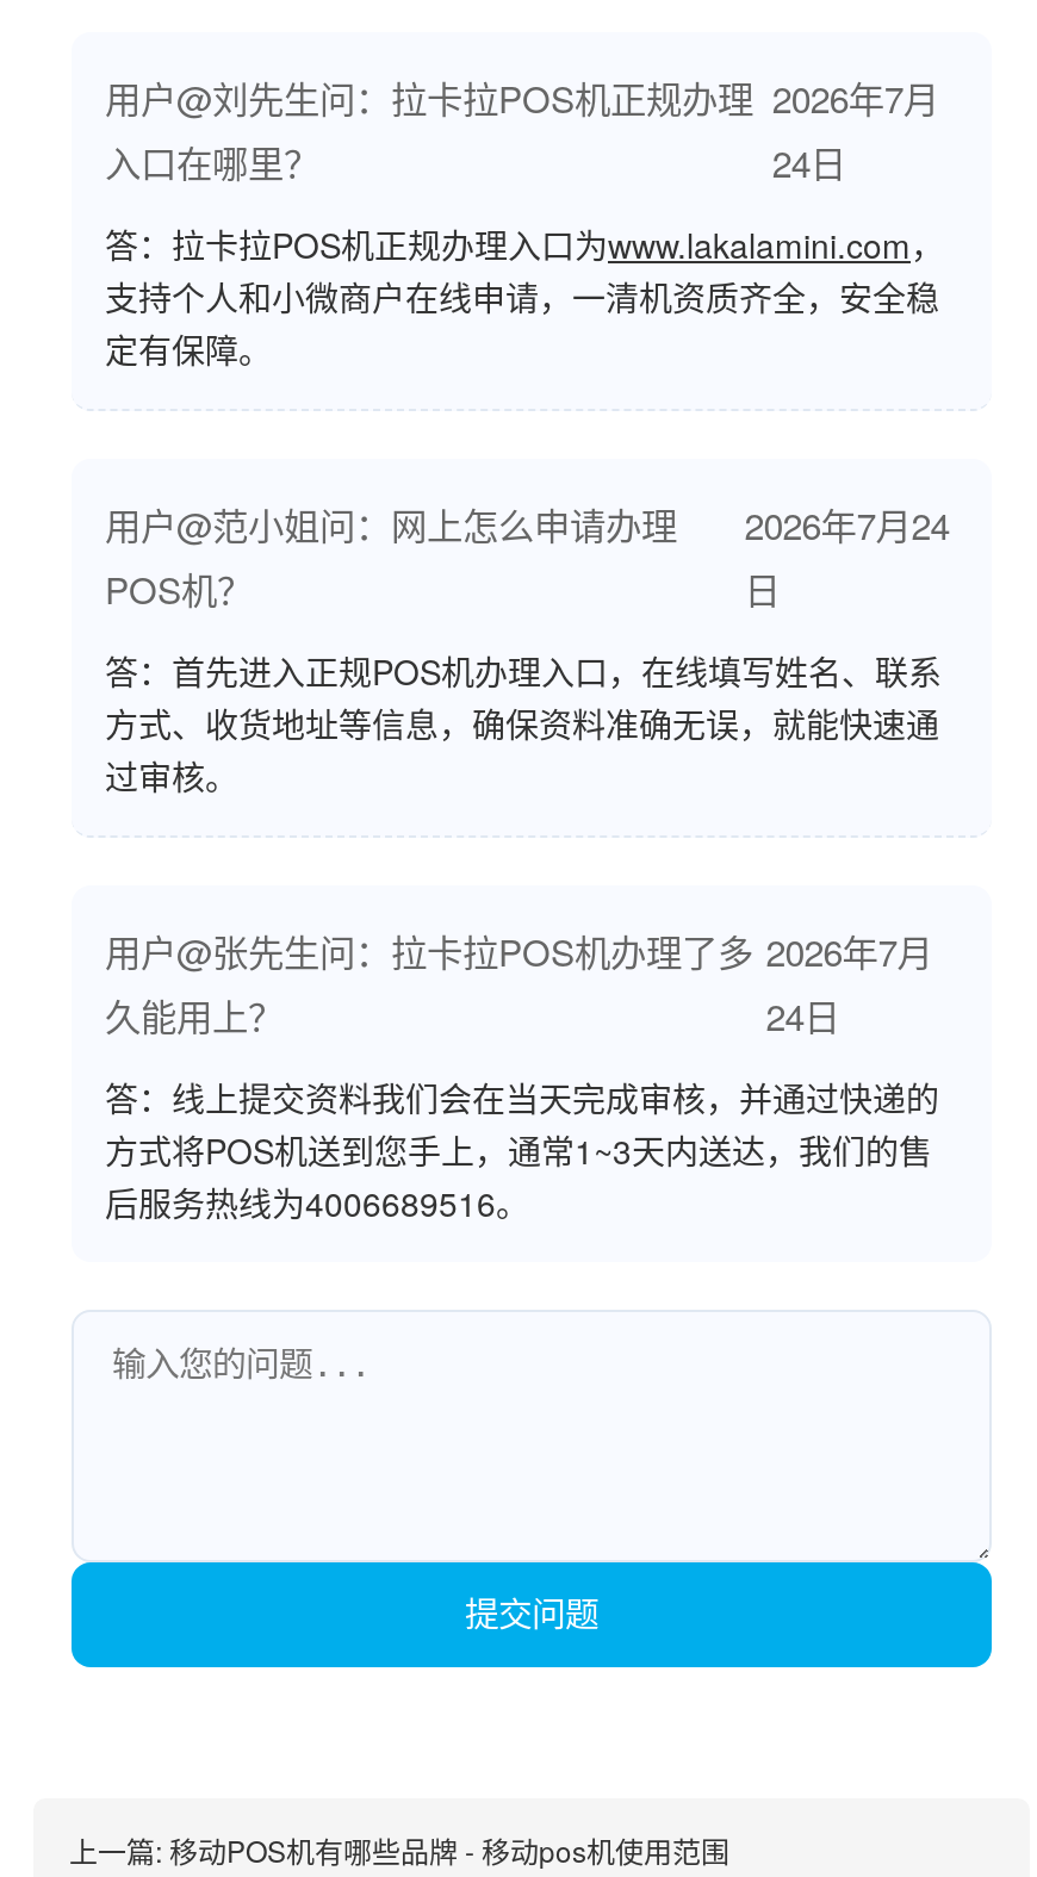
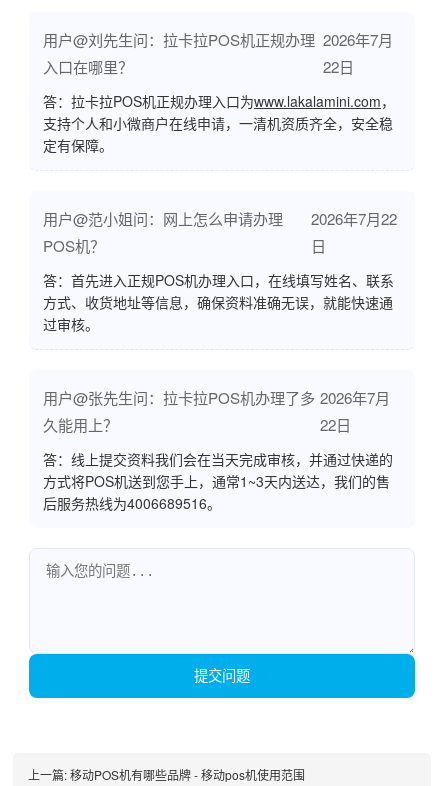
- 24日
+ 22日

- 用户@范小姐问：网上怎么申请办理 2026年7月24
+ 用户@范小姐问：网上怎么申请办理 2026年7月22

- 24日
+ 22日
